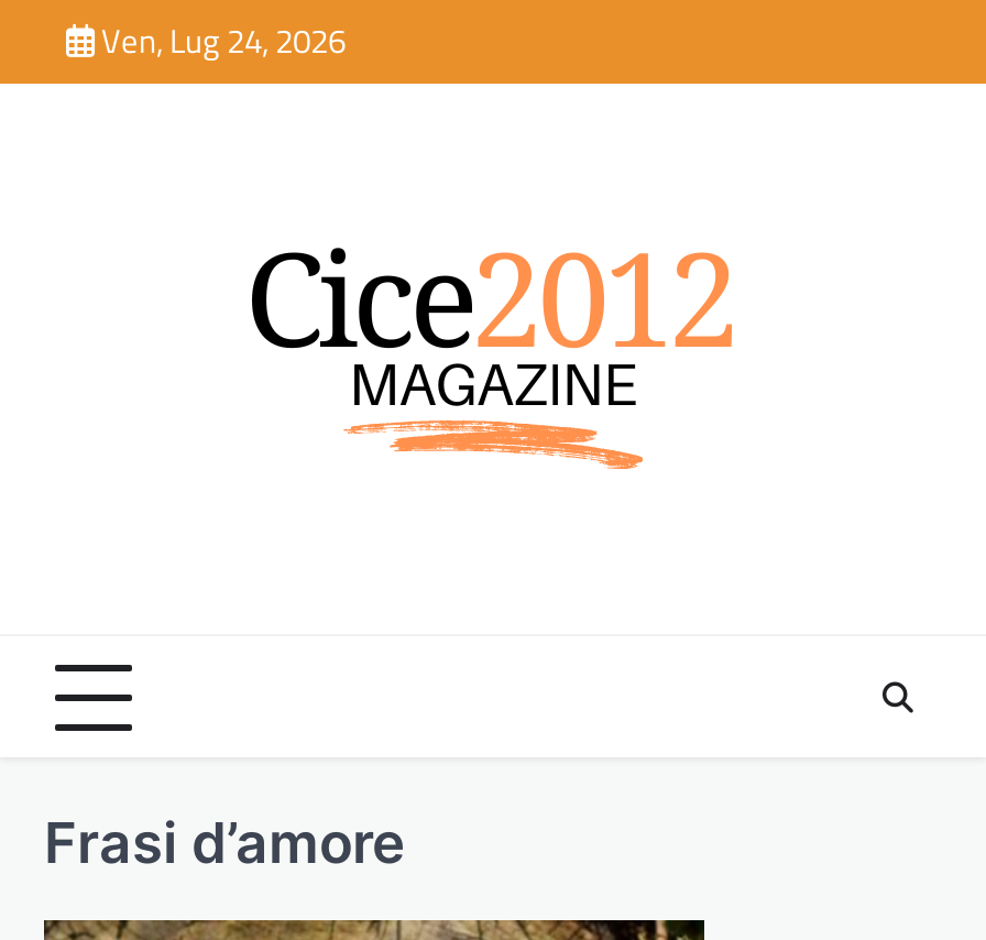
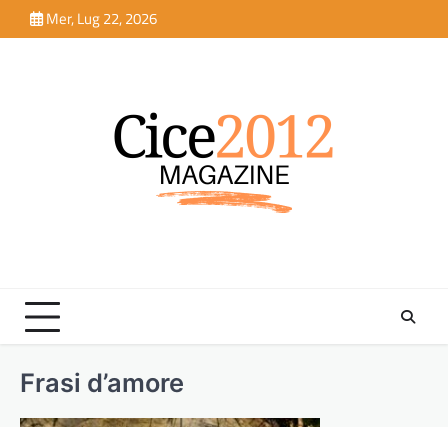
- Ven, Lug 24, 2026
+ Mer, Lug 22, 2026
